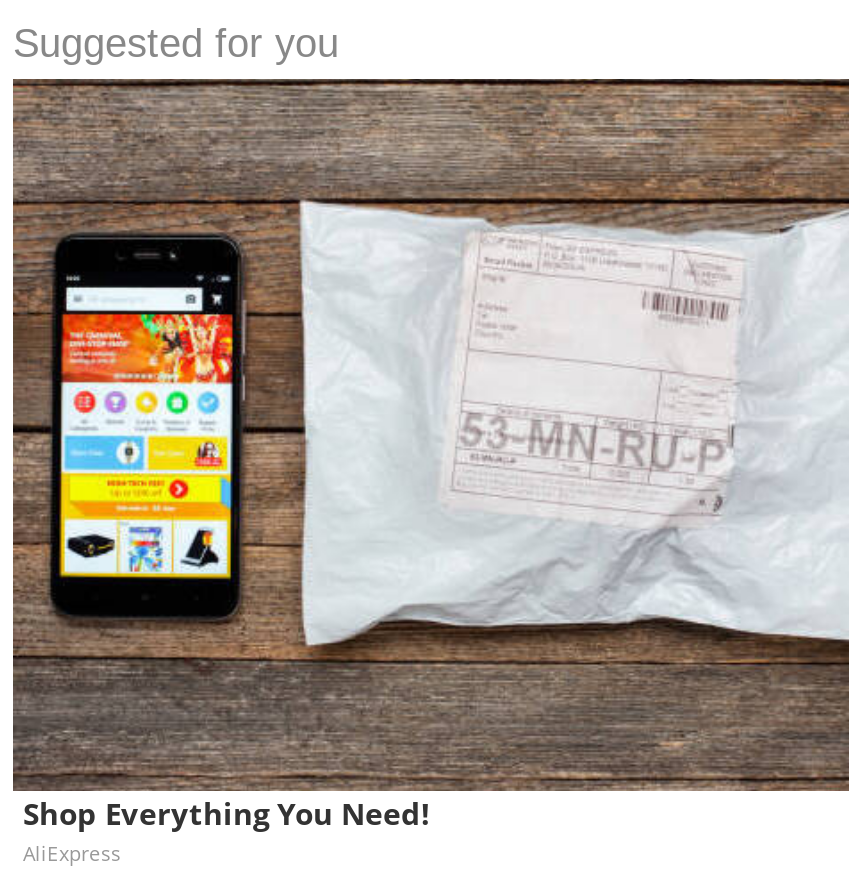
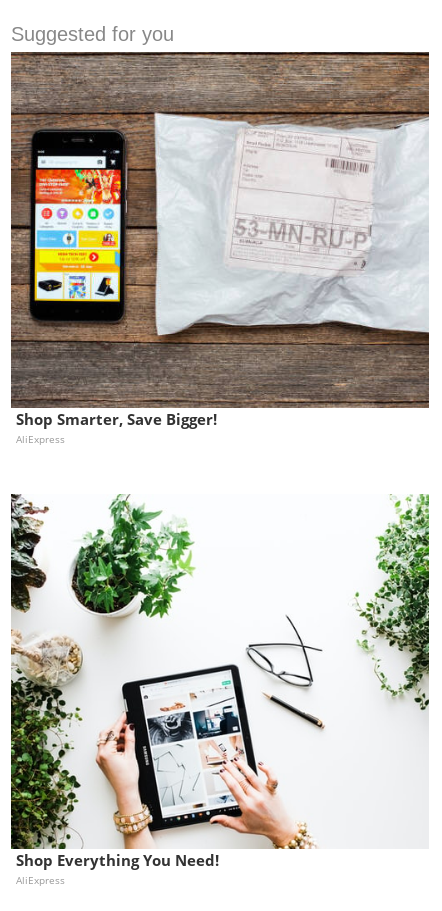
+ [image]

+ Shop Smarter, Save Bigger!
+ AliExpress

+ [image]
